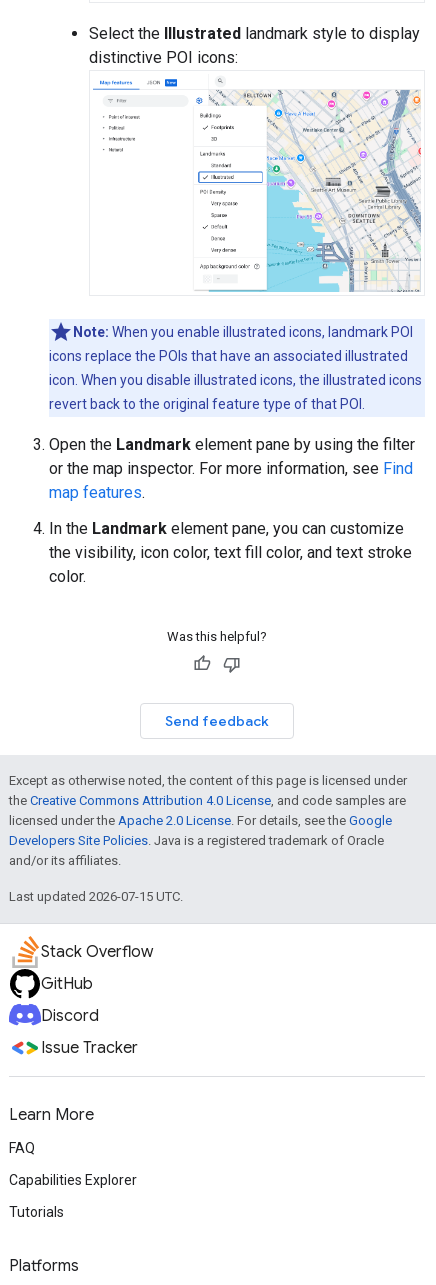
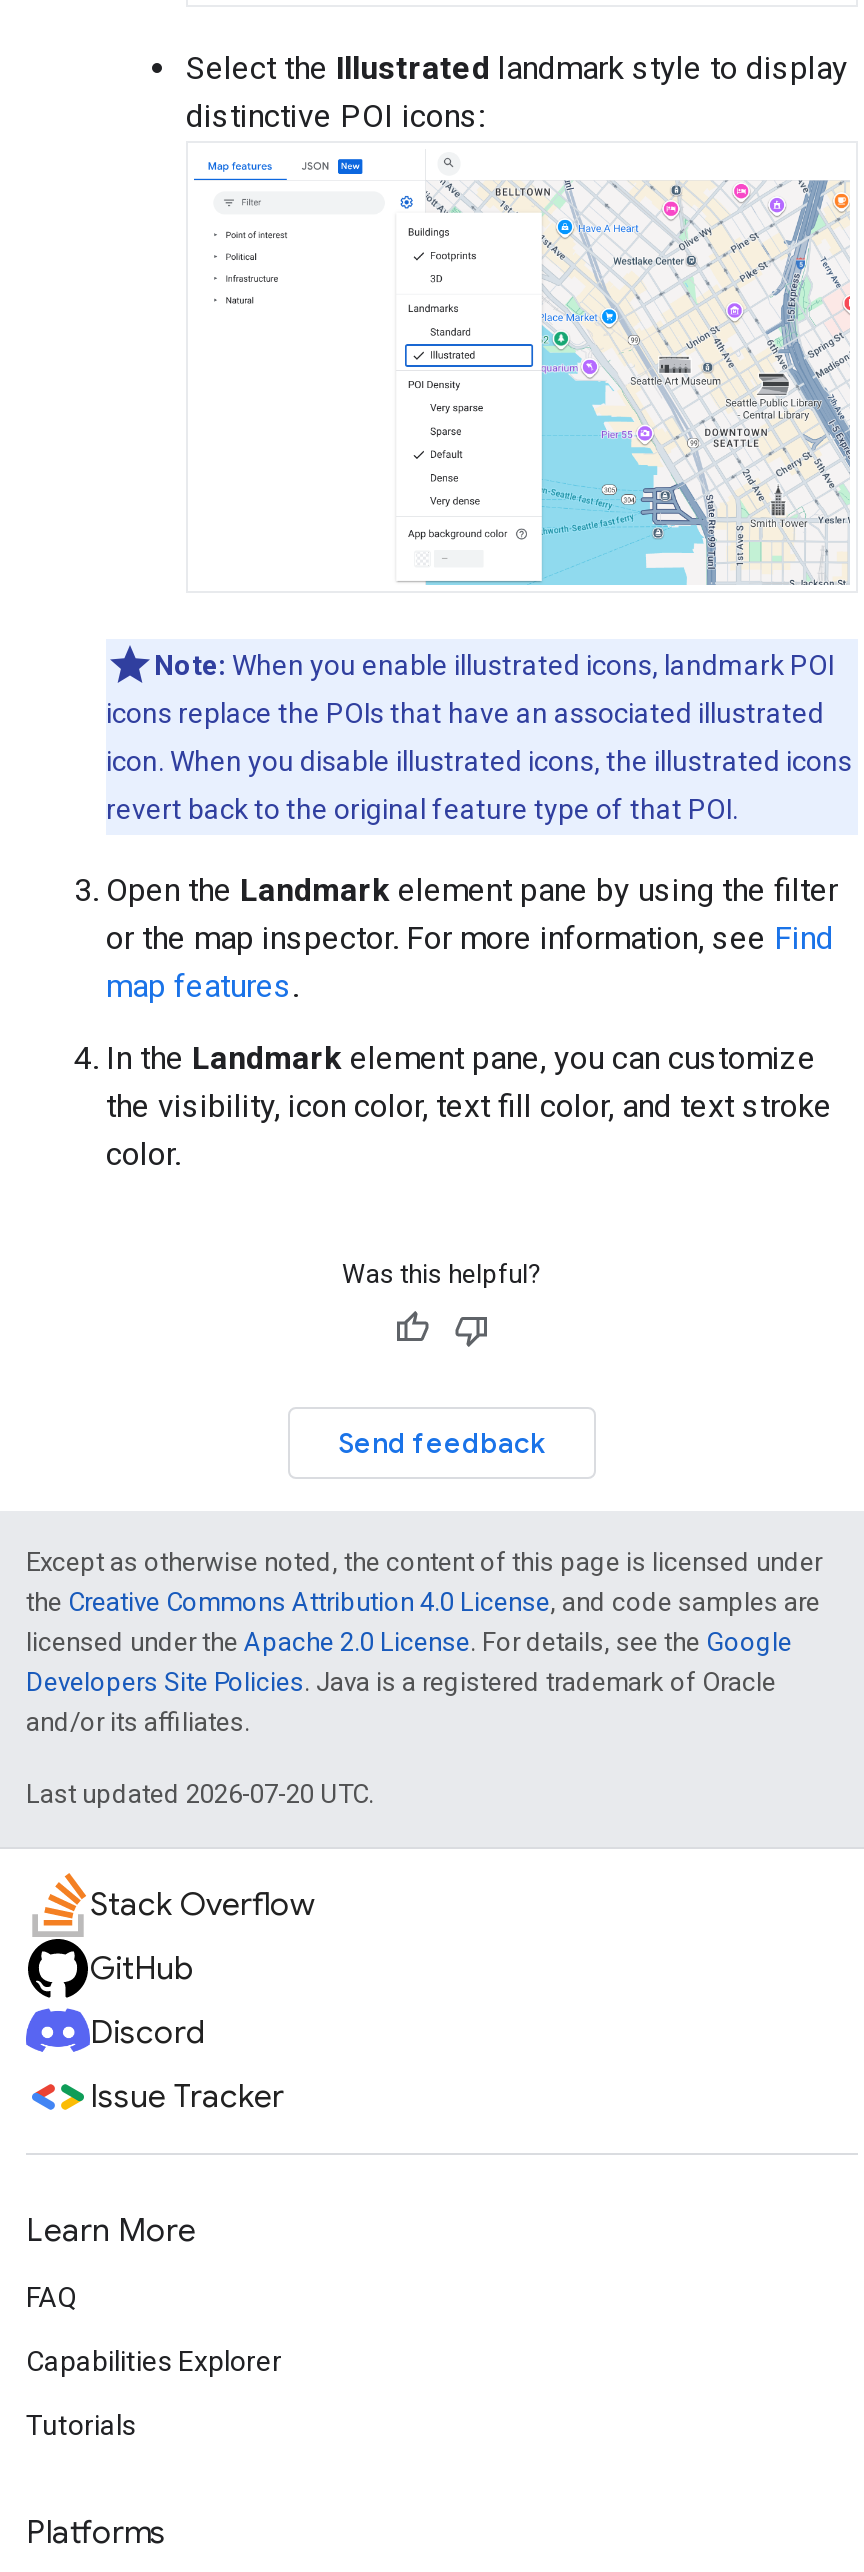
- Last updated 2026-07-15 UTC.
+ Last updated 2026-07-20 UTC.
